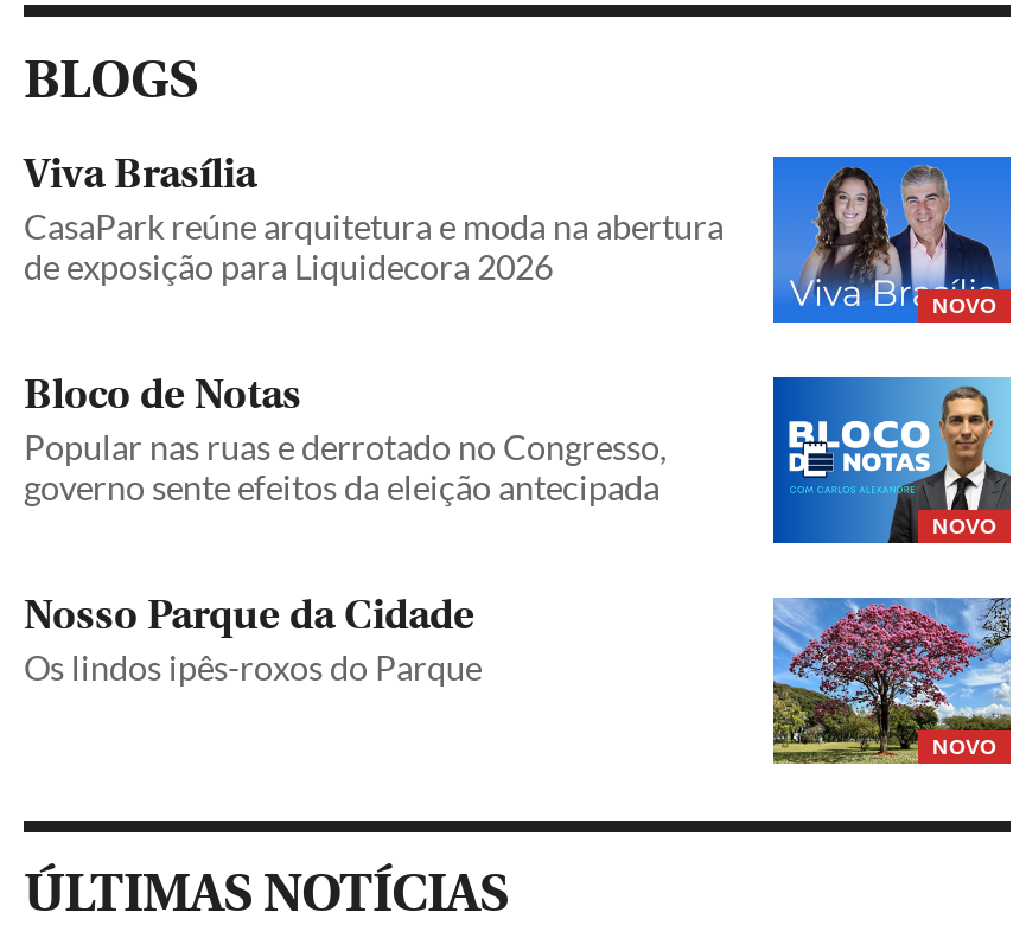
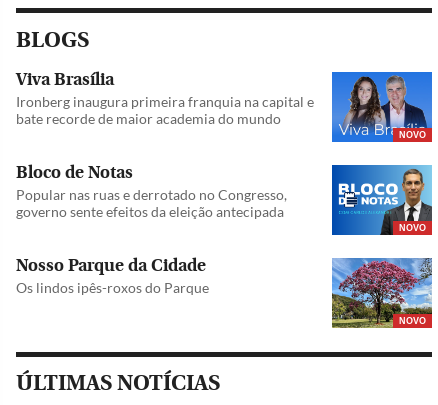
- CasaPark reúne arquitetura e moda na abertura
- de exposição para Liquidecora 2026
+ Ironberg inaugura primeira franquia na capital e
+ bate recorde de maior academia do mundo
